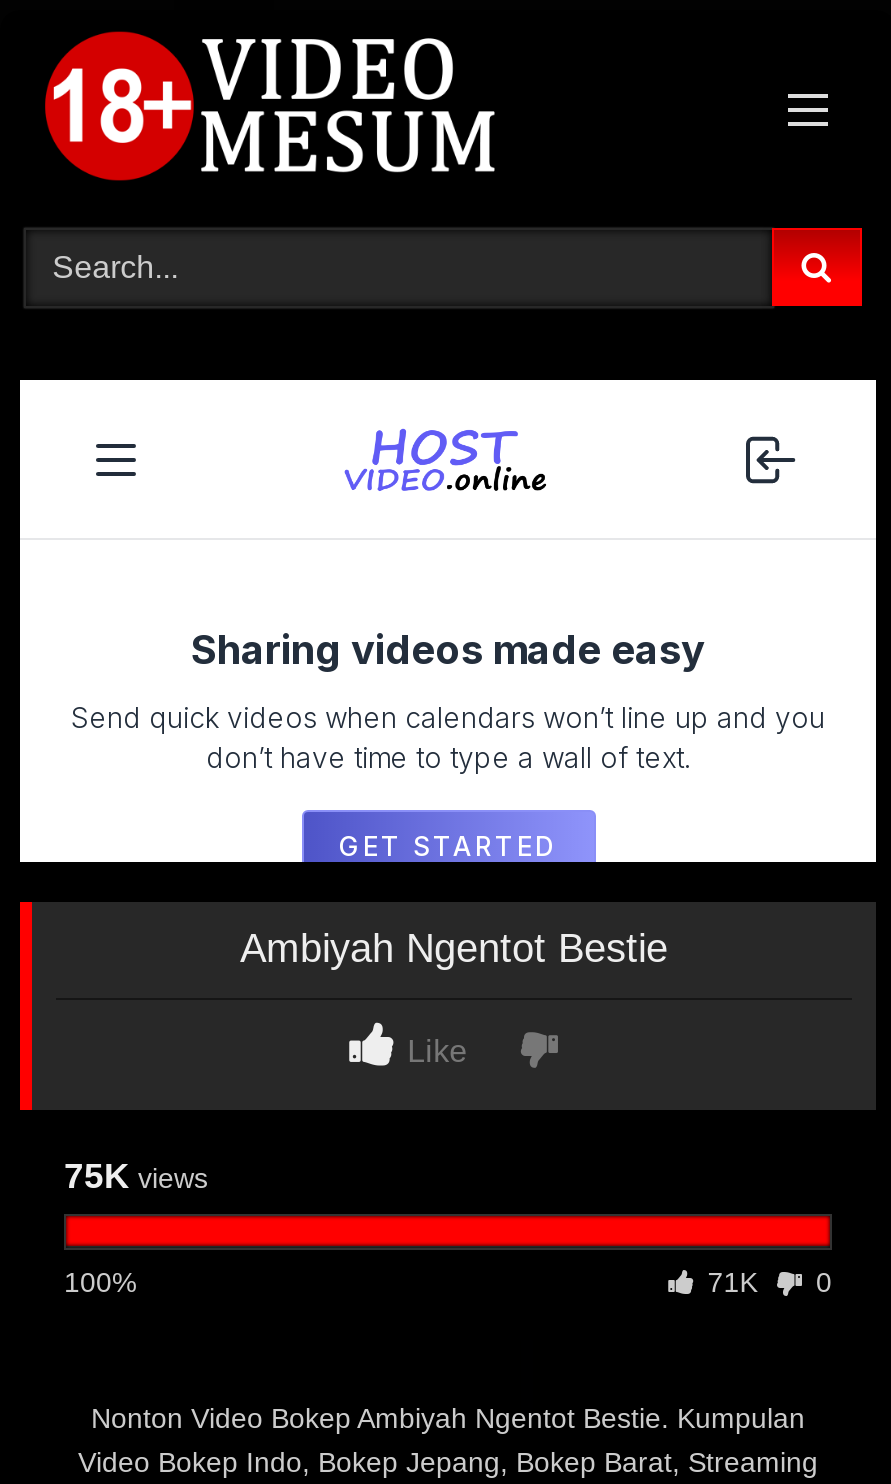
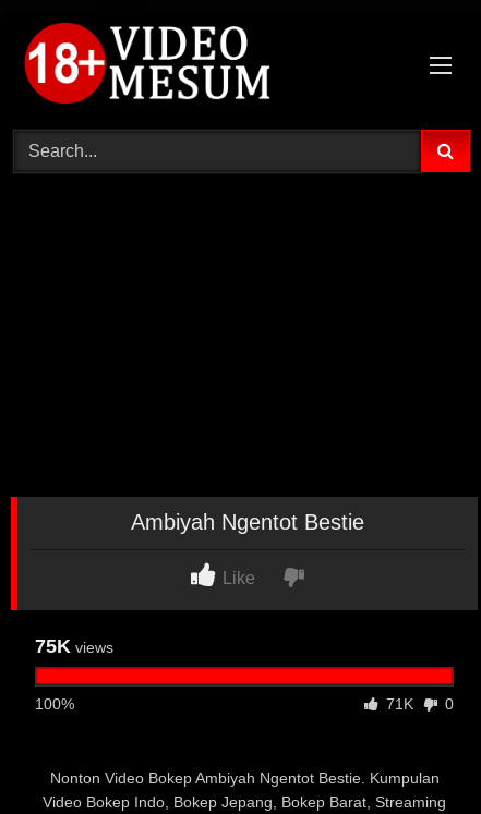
- [image]
